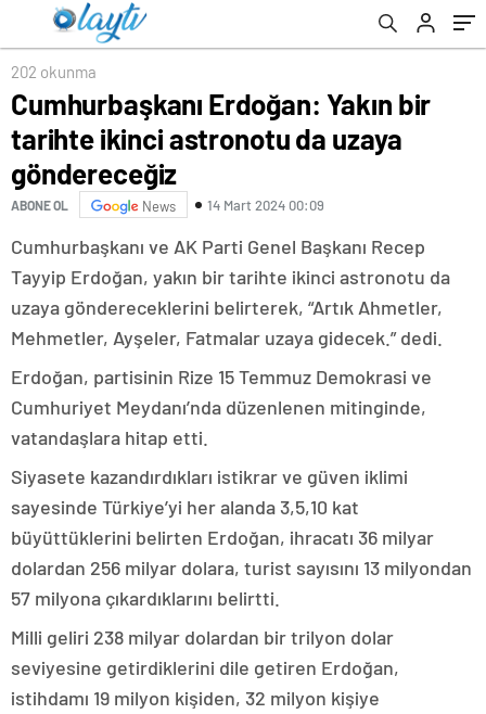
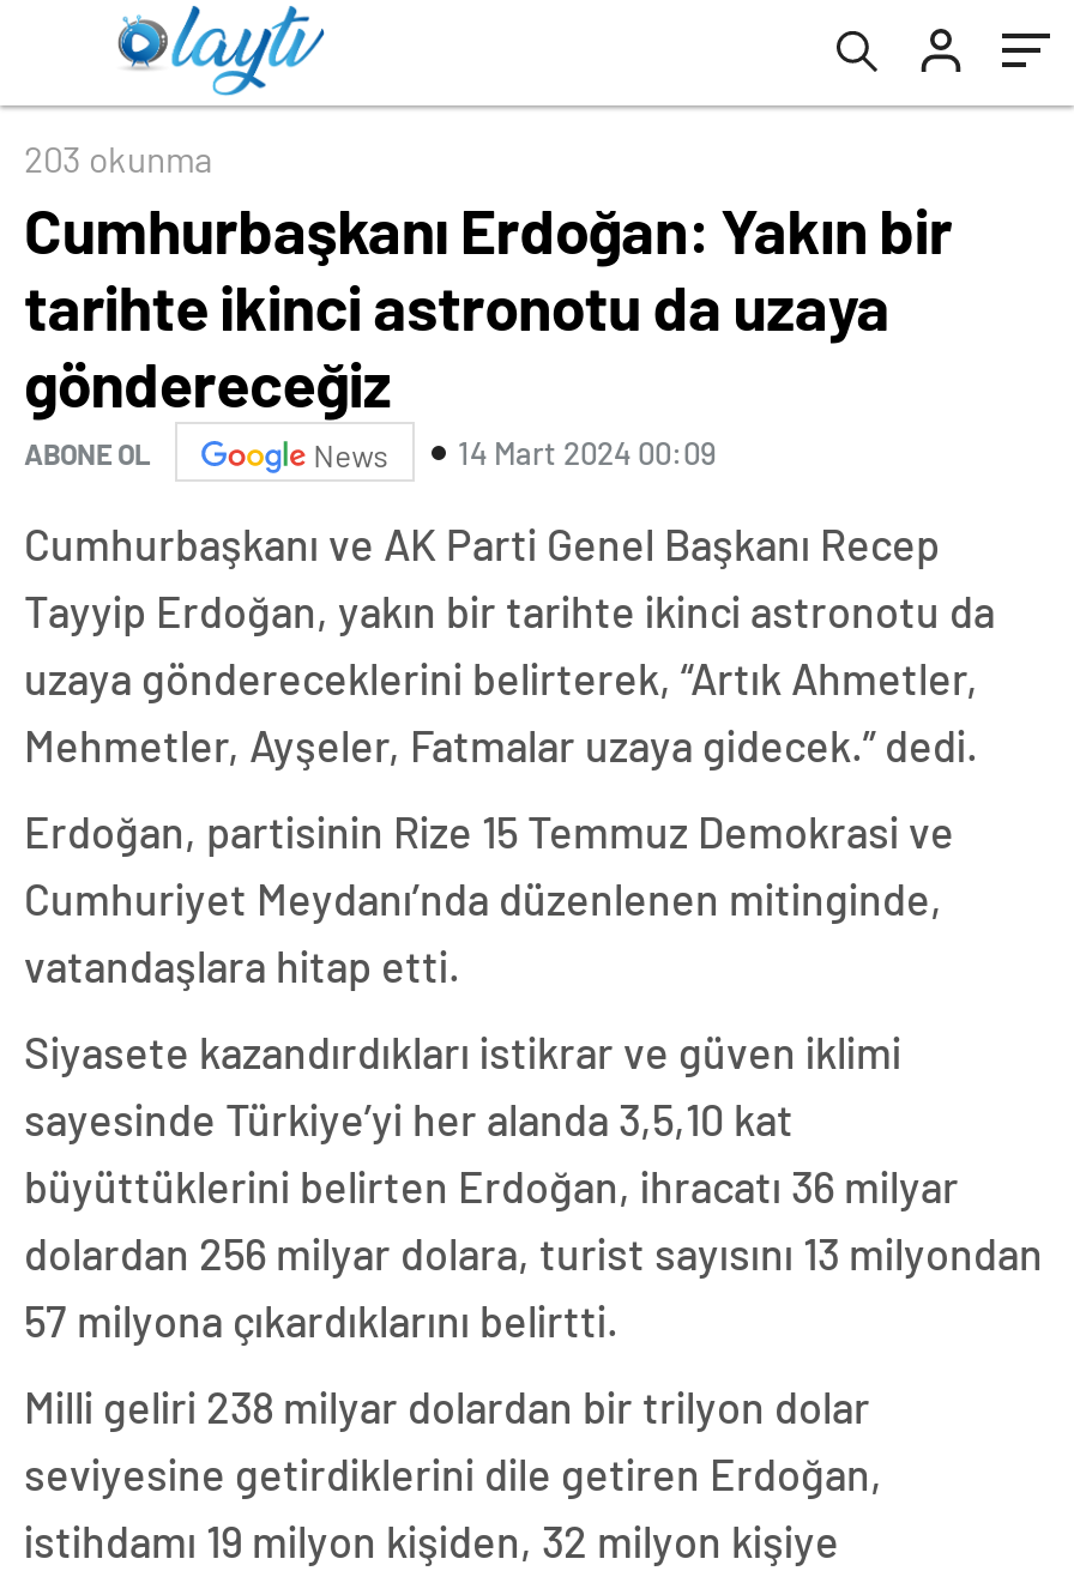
- 202 okunma
+ 203 okunma
